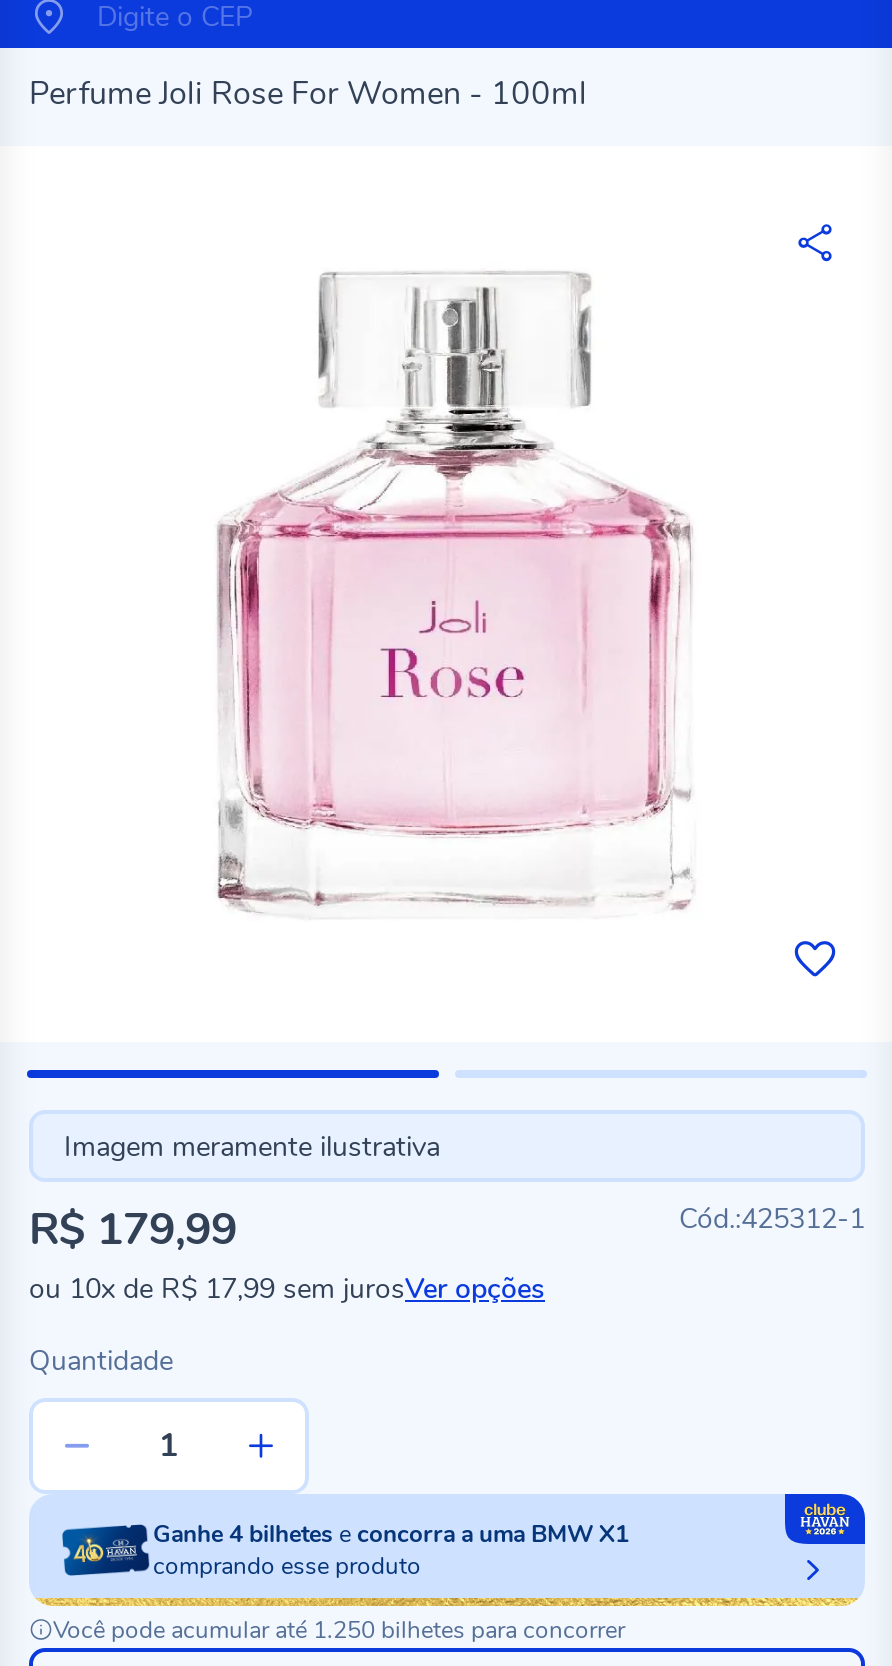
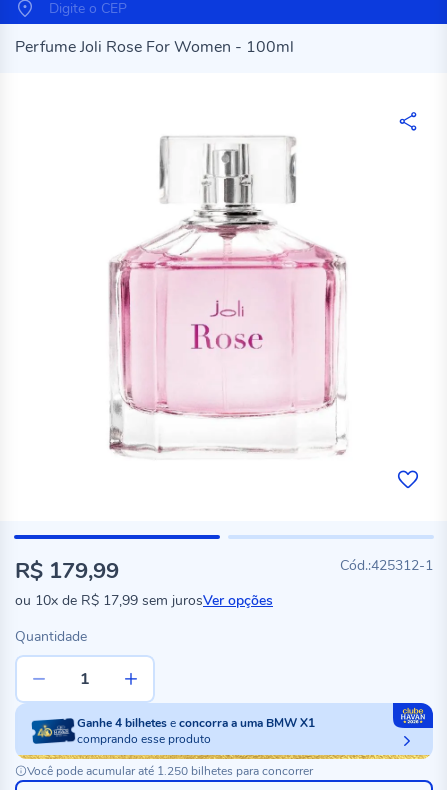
- Imagem meramente ilustrativa
